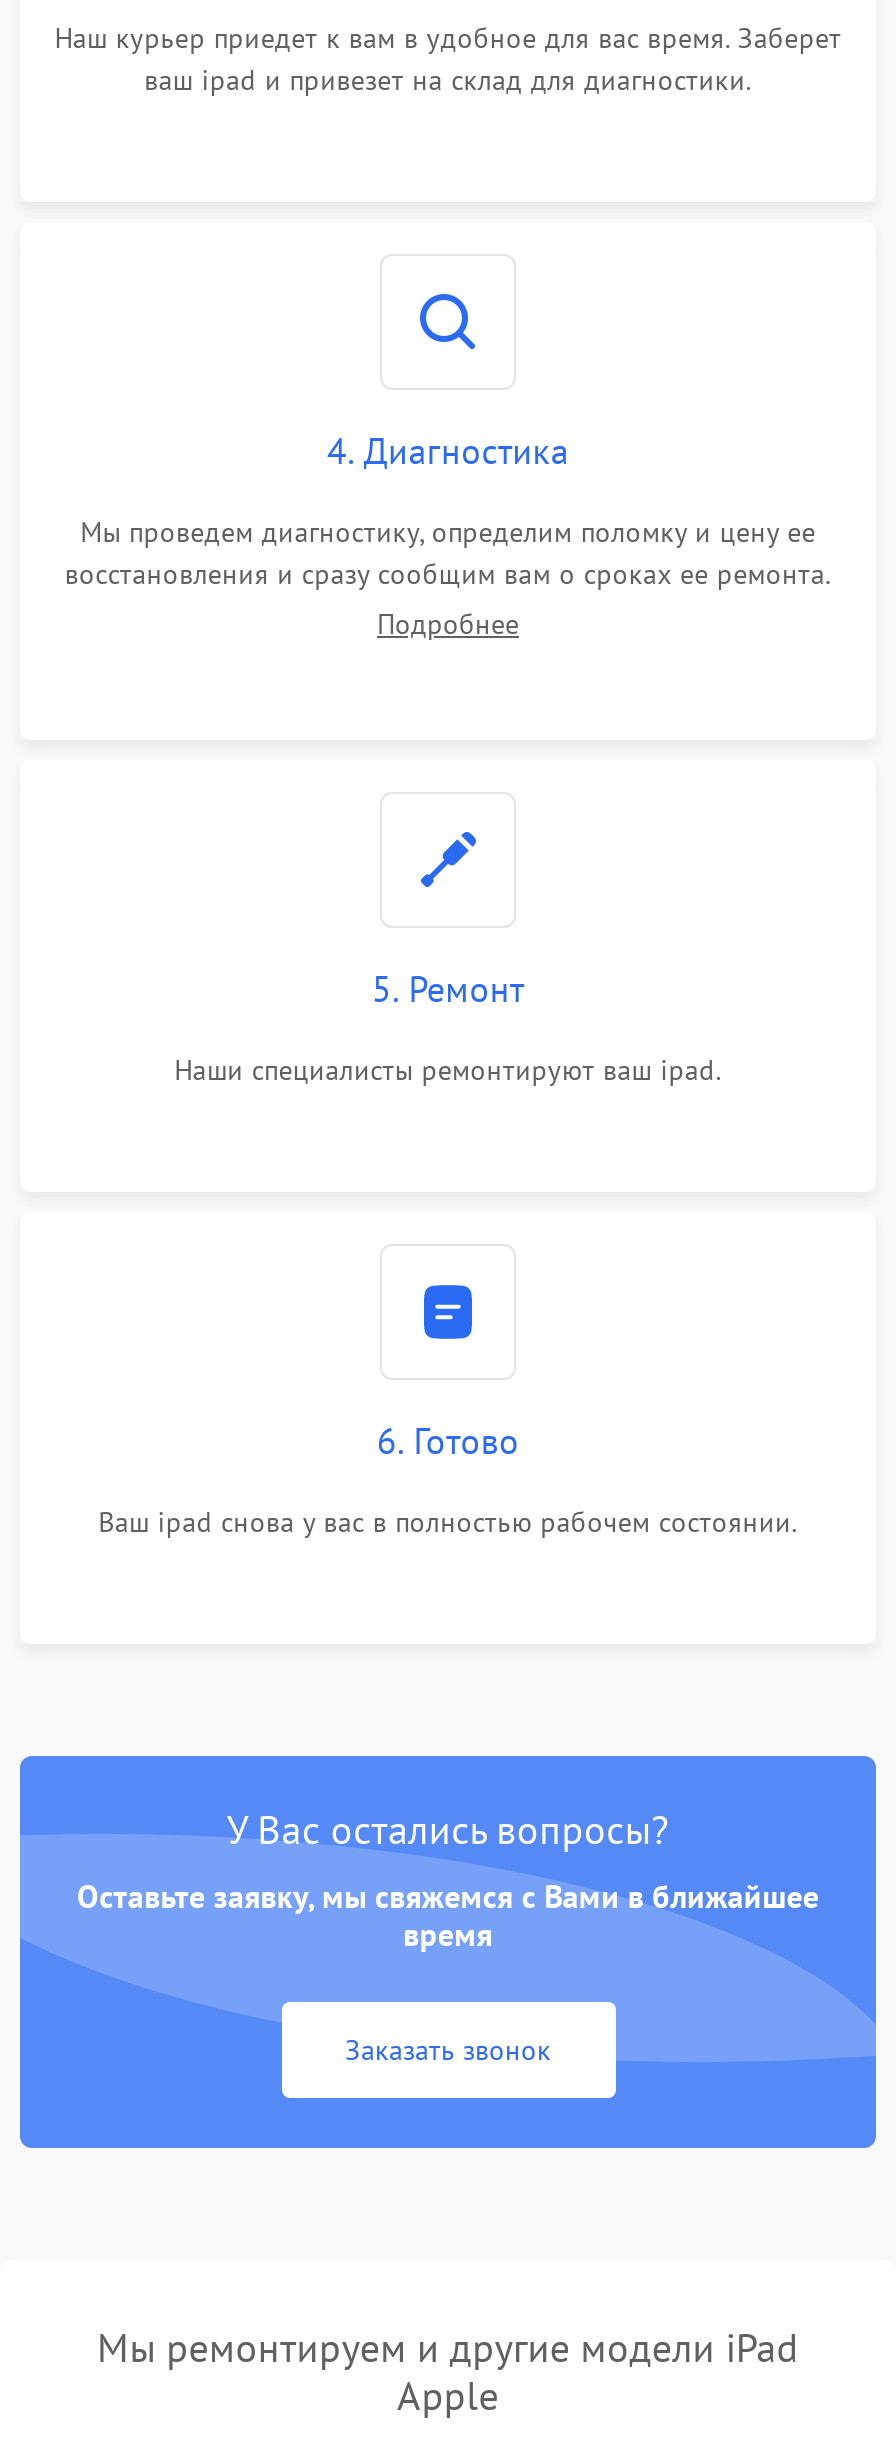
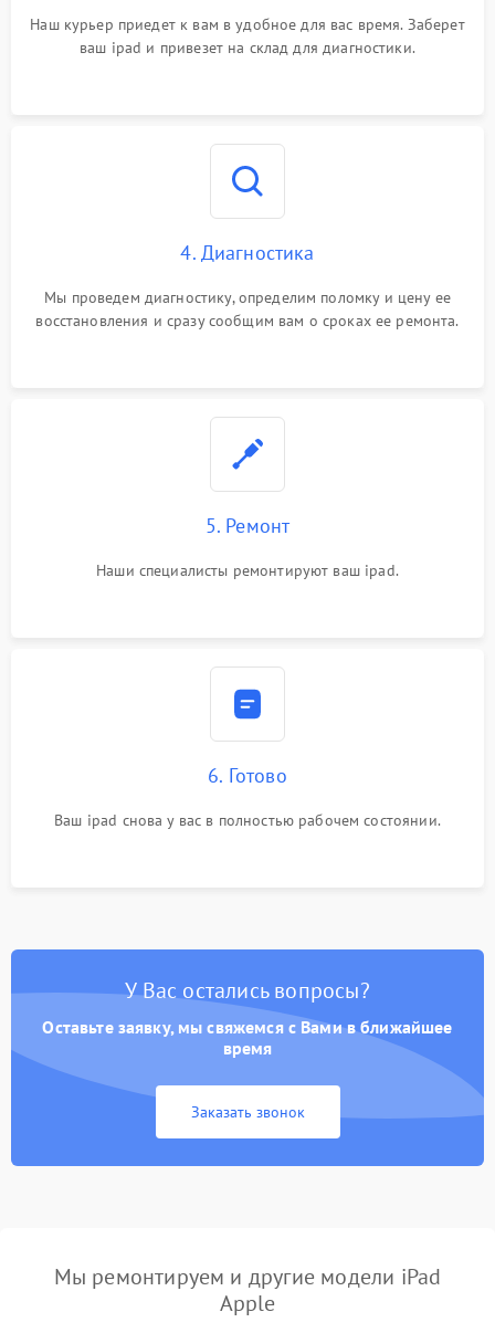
- Подробнее
